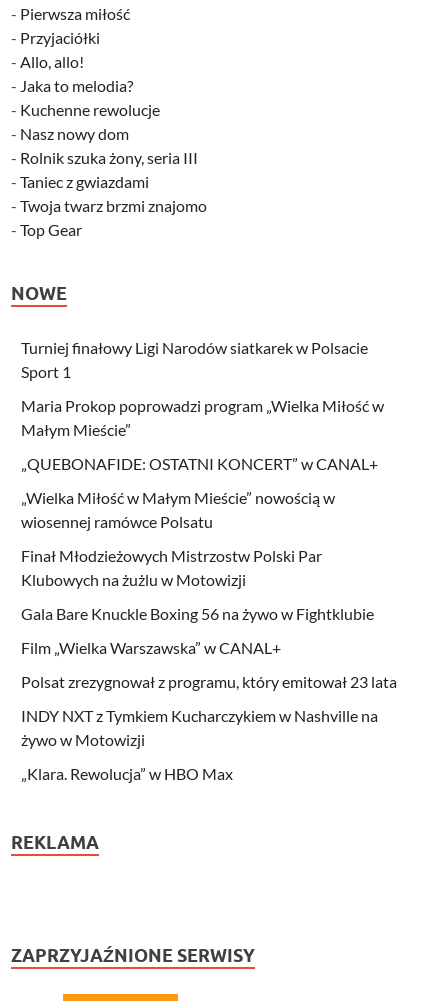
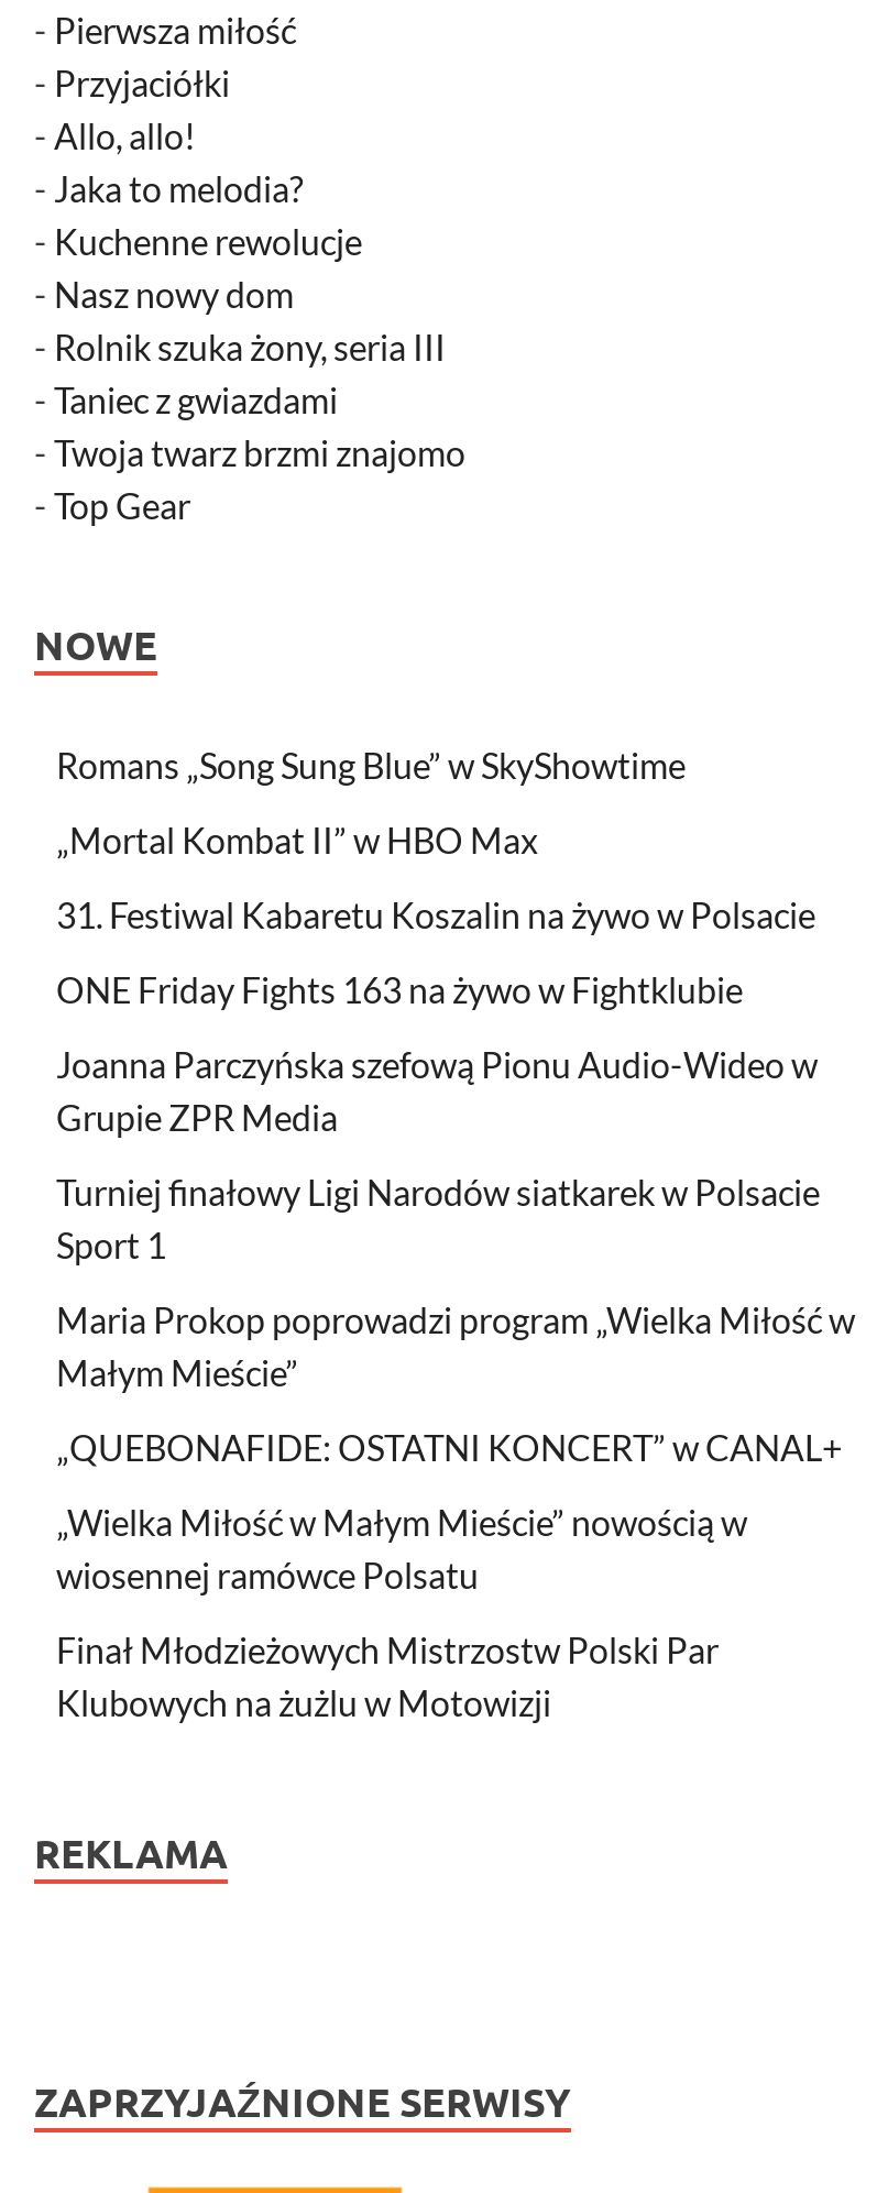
+ Romans „Song Sung Blue” w SkyShowtime
+ „Mortal Kombat II” w HBO Max
+ 31. Festiwal Kabaretu Koszalin na żywo w Polsacie
+ ONE Friday Fights 163 na żywo w Fightklubie
+ Joanna Parczyńska szefową Pionu Audio-Wideo w
+ Grupie ZPR Media

moved down: Turniej finałowy Ligi Narodów siatkarek w Polsacie | Sport 1 | Maria Prokop poprowadzi program „Wielka Miłość w | ... | Finał Młodzieżowych Mistrzostw Polski Par | Klubowych na żużlu w Motowizji

- Gala Bare Knuckle Boxing 56 na żywo w Fightklubie
- Film „Wielka Warszawska” w CANAL+
- Polsat zrezygnował z programu, który emitował 23 lata
- INDY NXT z Tymkiem Kucharczykiem w Nashville na
- żywo w Motowizji
- „Klara. Rewolucja” w HBO Max
